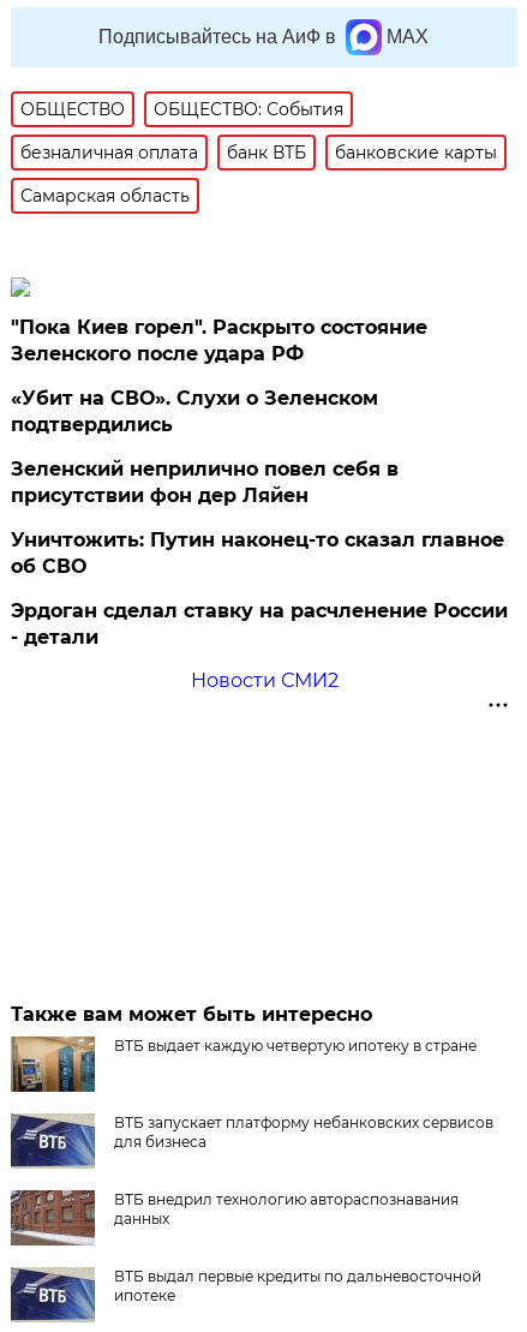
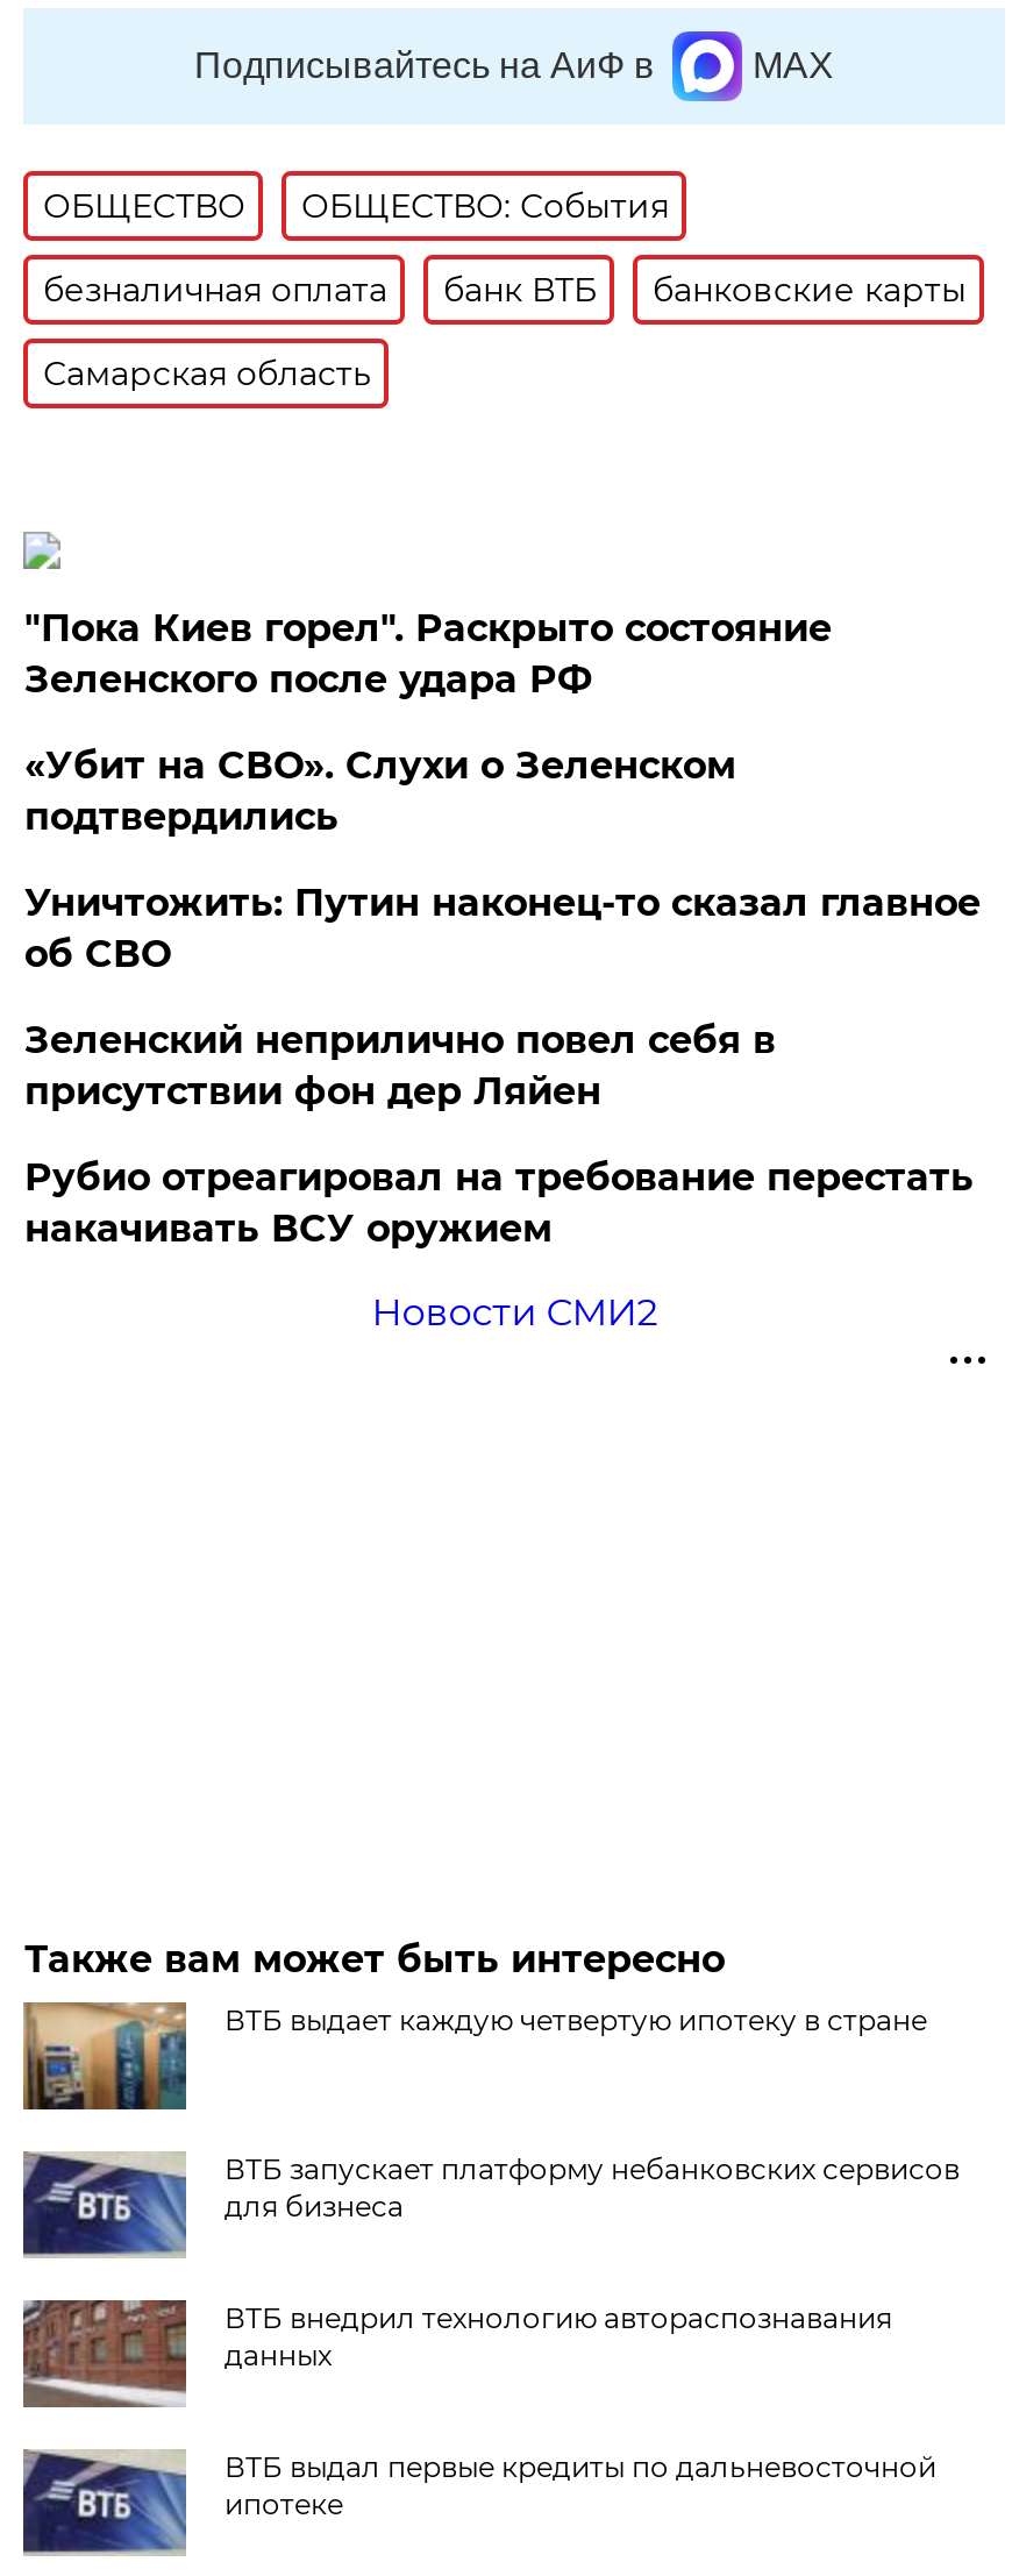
moved down: Зеленский неприлично повел cебя в | присутствии фон дер Ляйен

moved up: Уничтожить: Путин наконец-то сказал главное | об СВО

- Эрдоган сделал ставку на расчленение России
- - детали
+ Рубио отреагировал на требование перестать
+ накачивать ВСУ оружием
